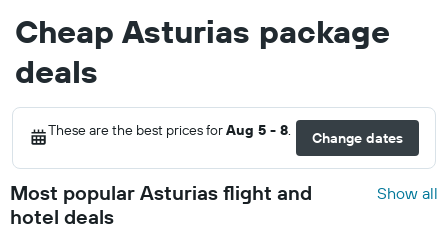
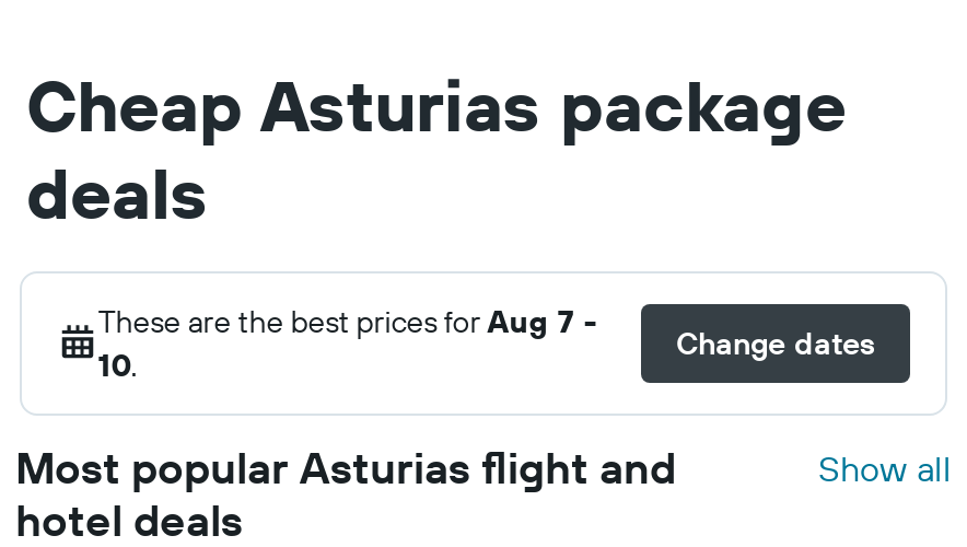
- These are the best prices forAug 5 - 8.
+ These are the best prices for Aug 7 -
+ 10.
